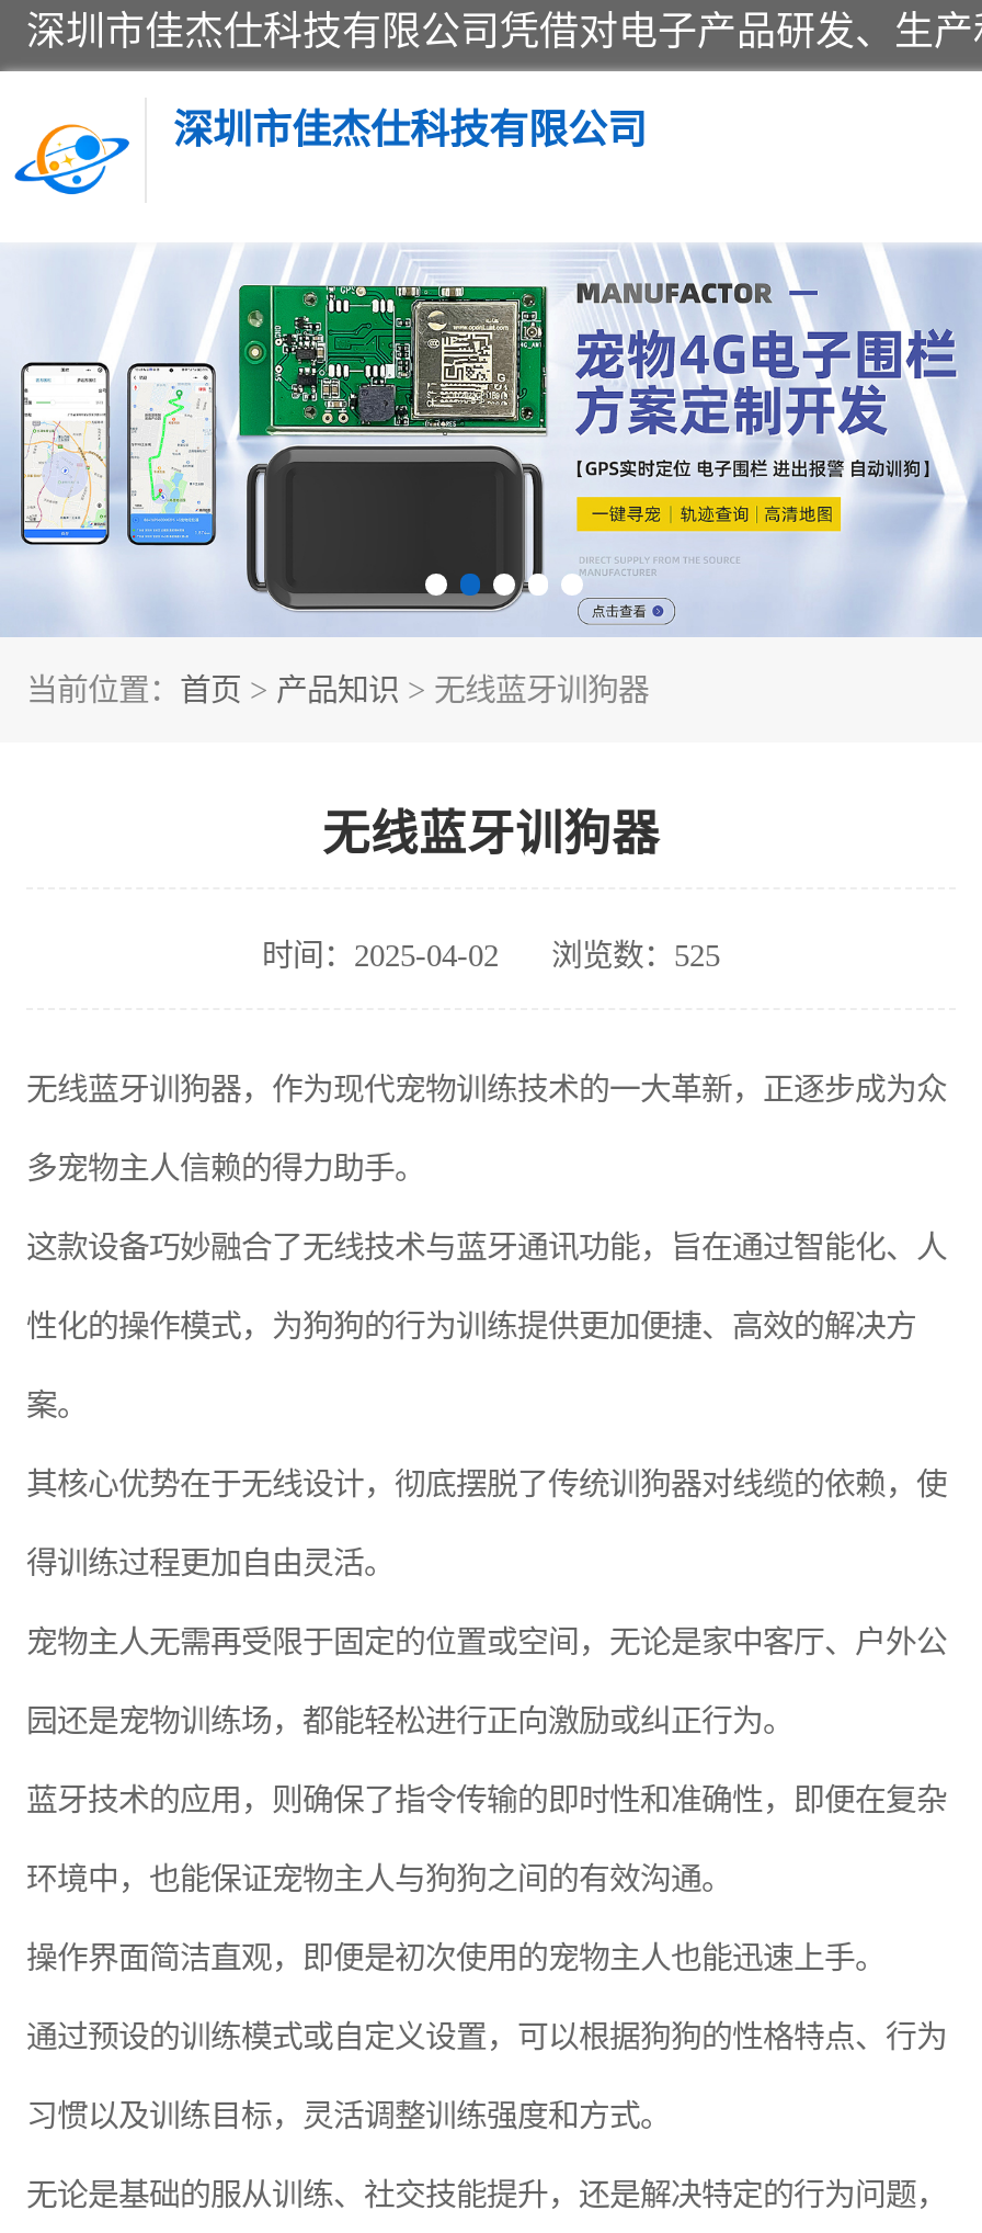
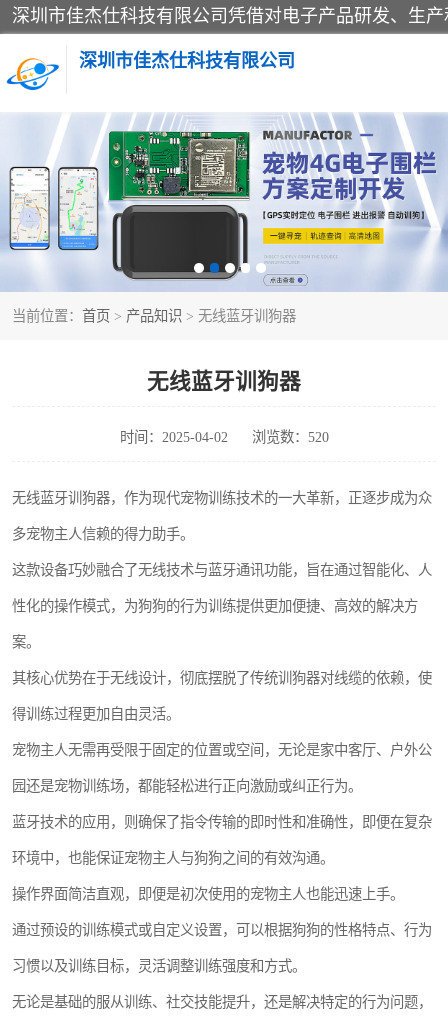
- 时间：2025-04-02 浏览数：525
+ 时间：2025-04-02 浏览数：520
